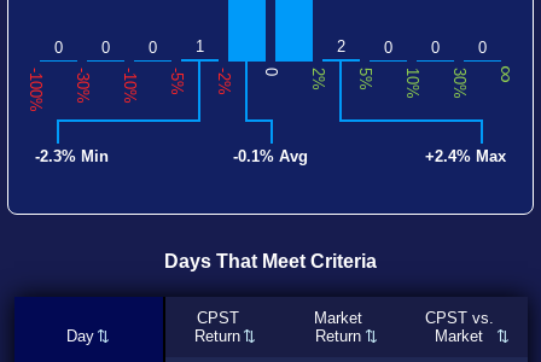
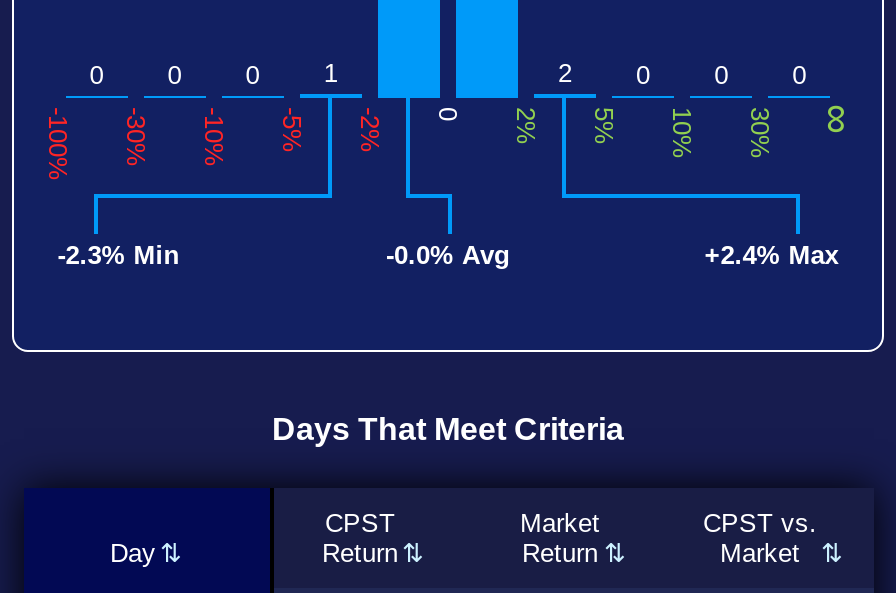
- -0.1% Avg
+ -0.0% Avg
